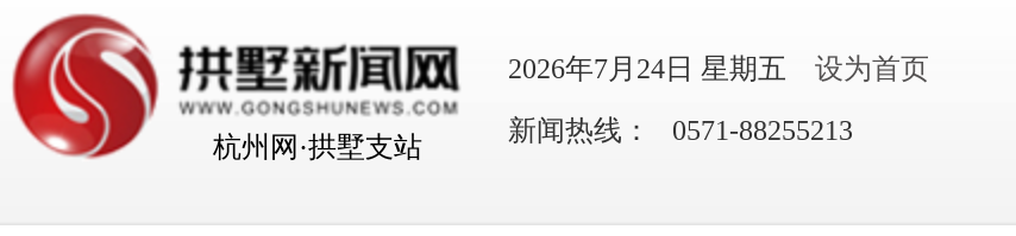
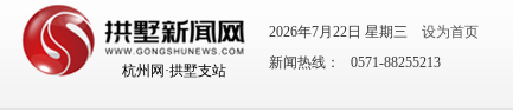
- 2026年7月24日 星期五设为首页
+ 2026年7月22日 星期三设为首页
